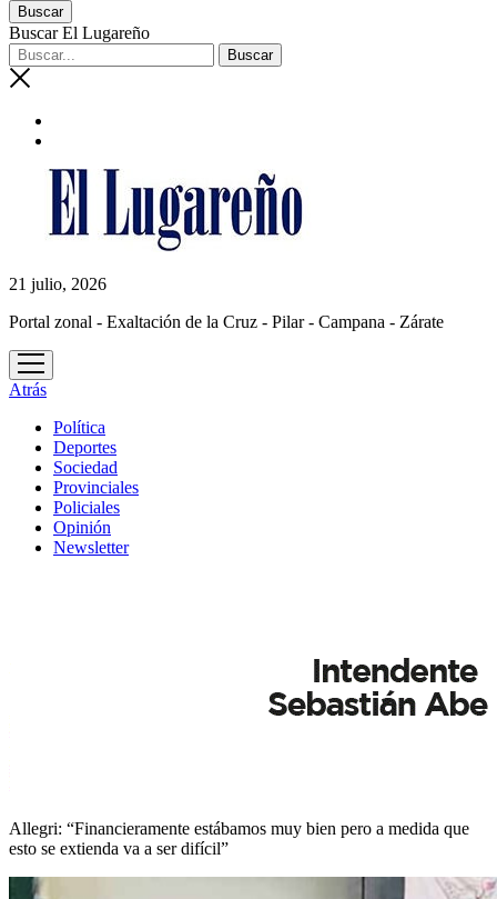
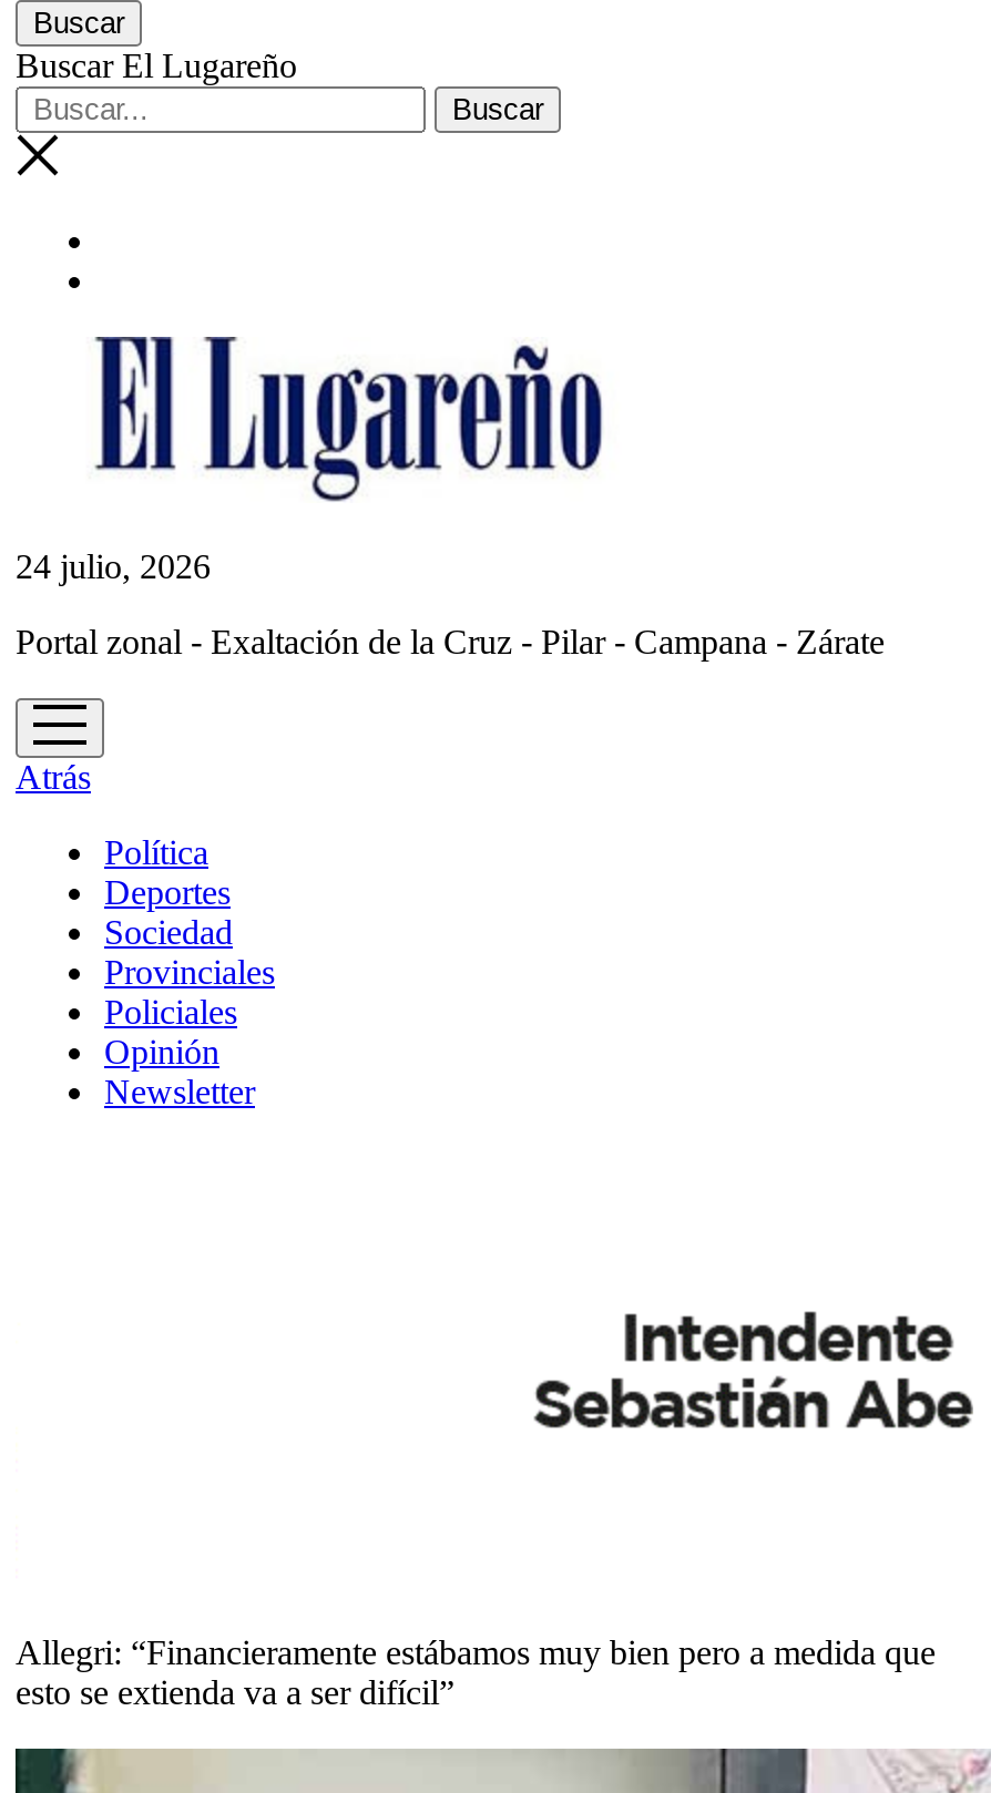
- 21 julio, 2026
+ 24 julio, 2026
